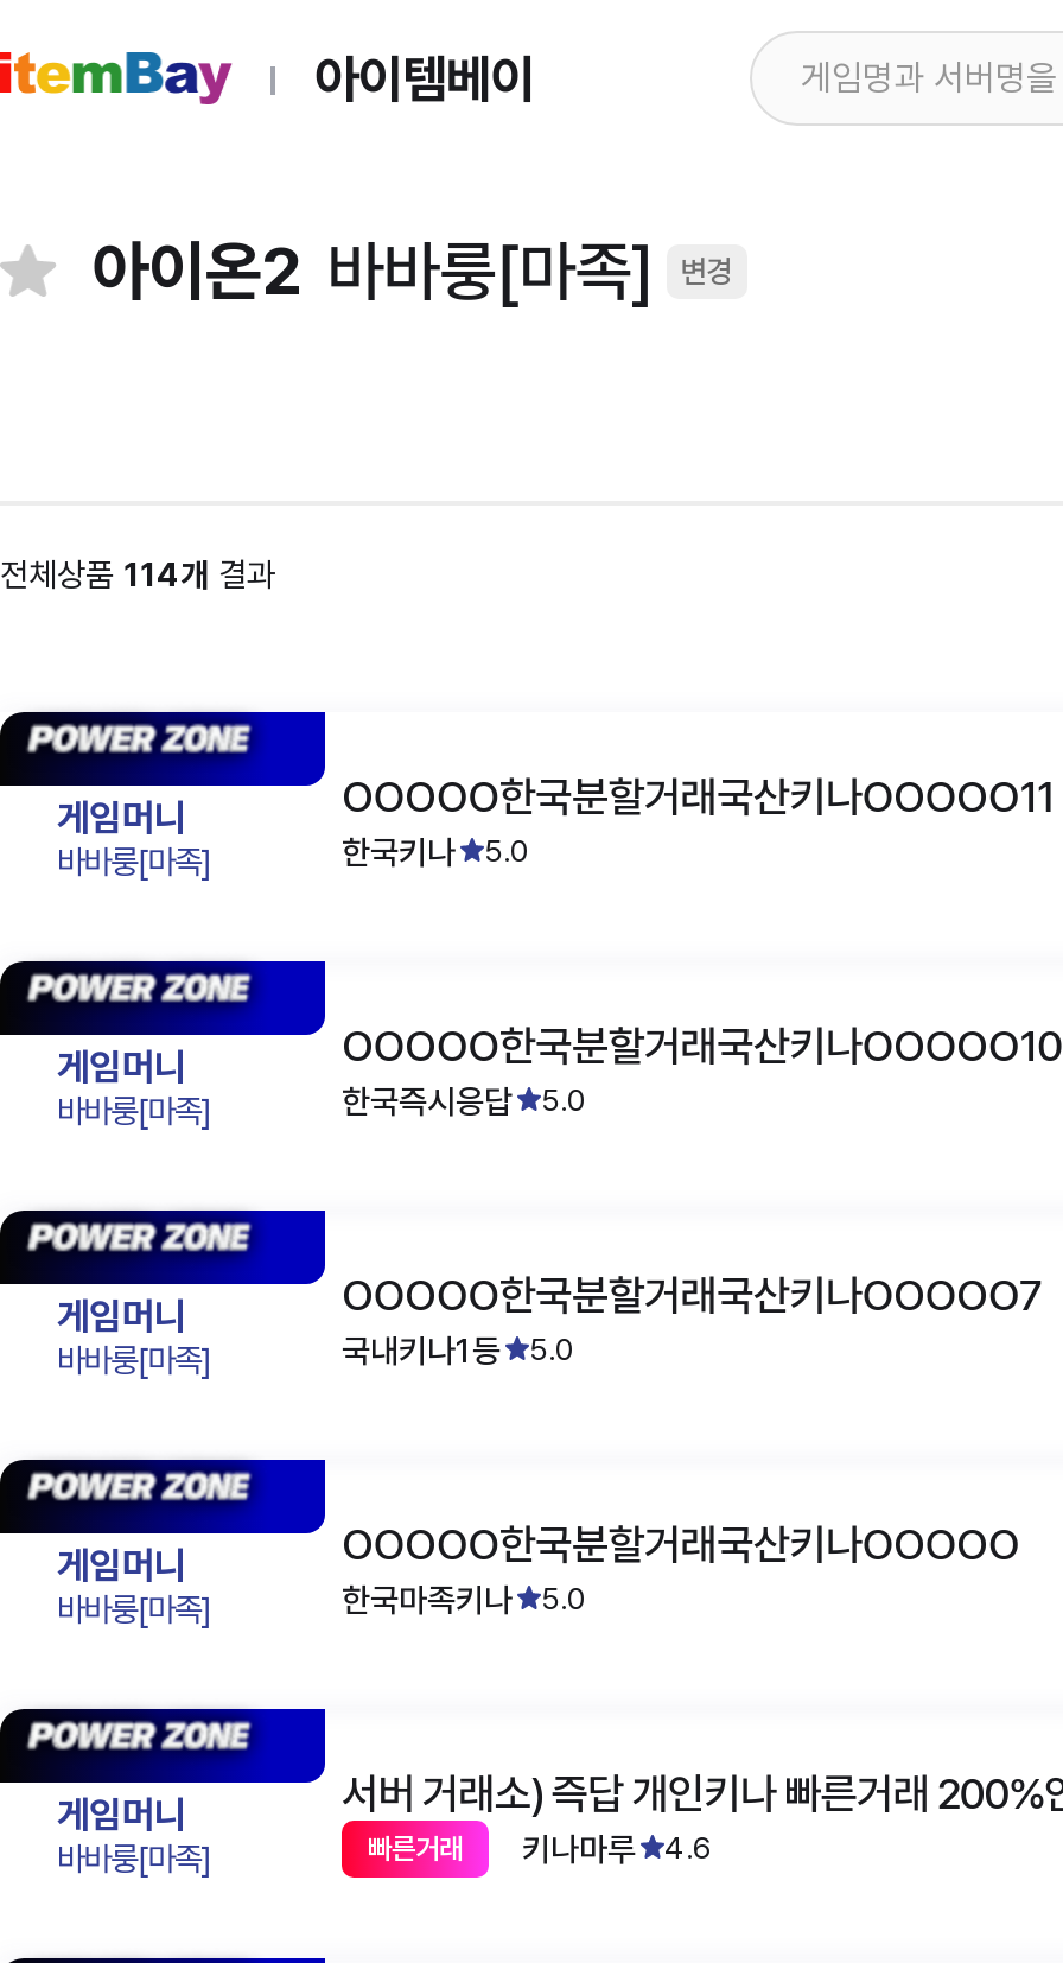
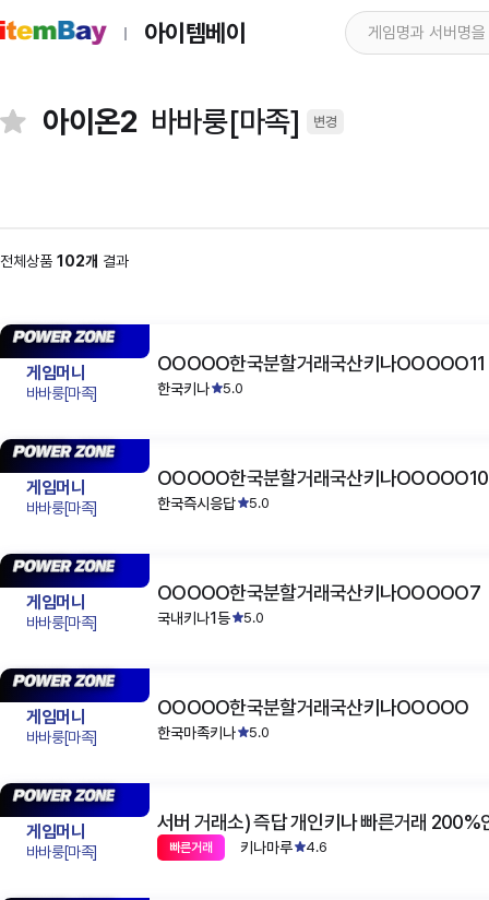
- 전체상품 114개 결과
+ 전체상품 102개 결과
